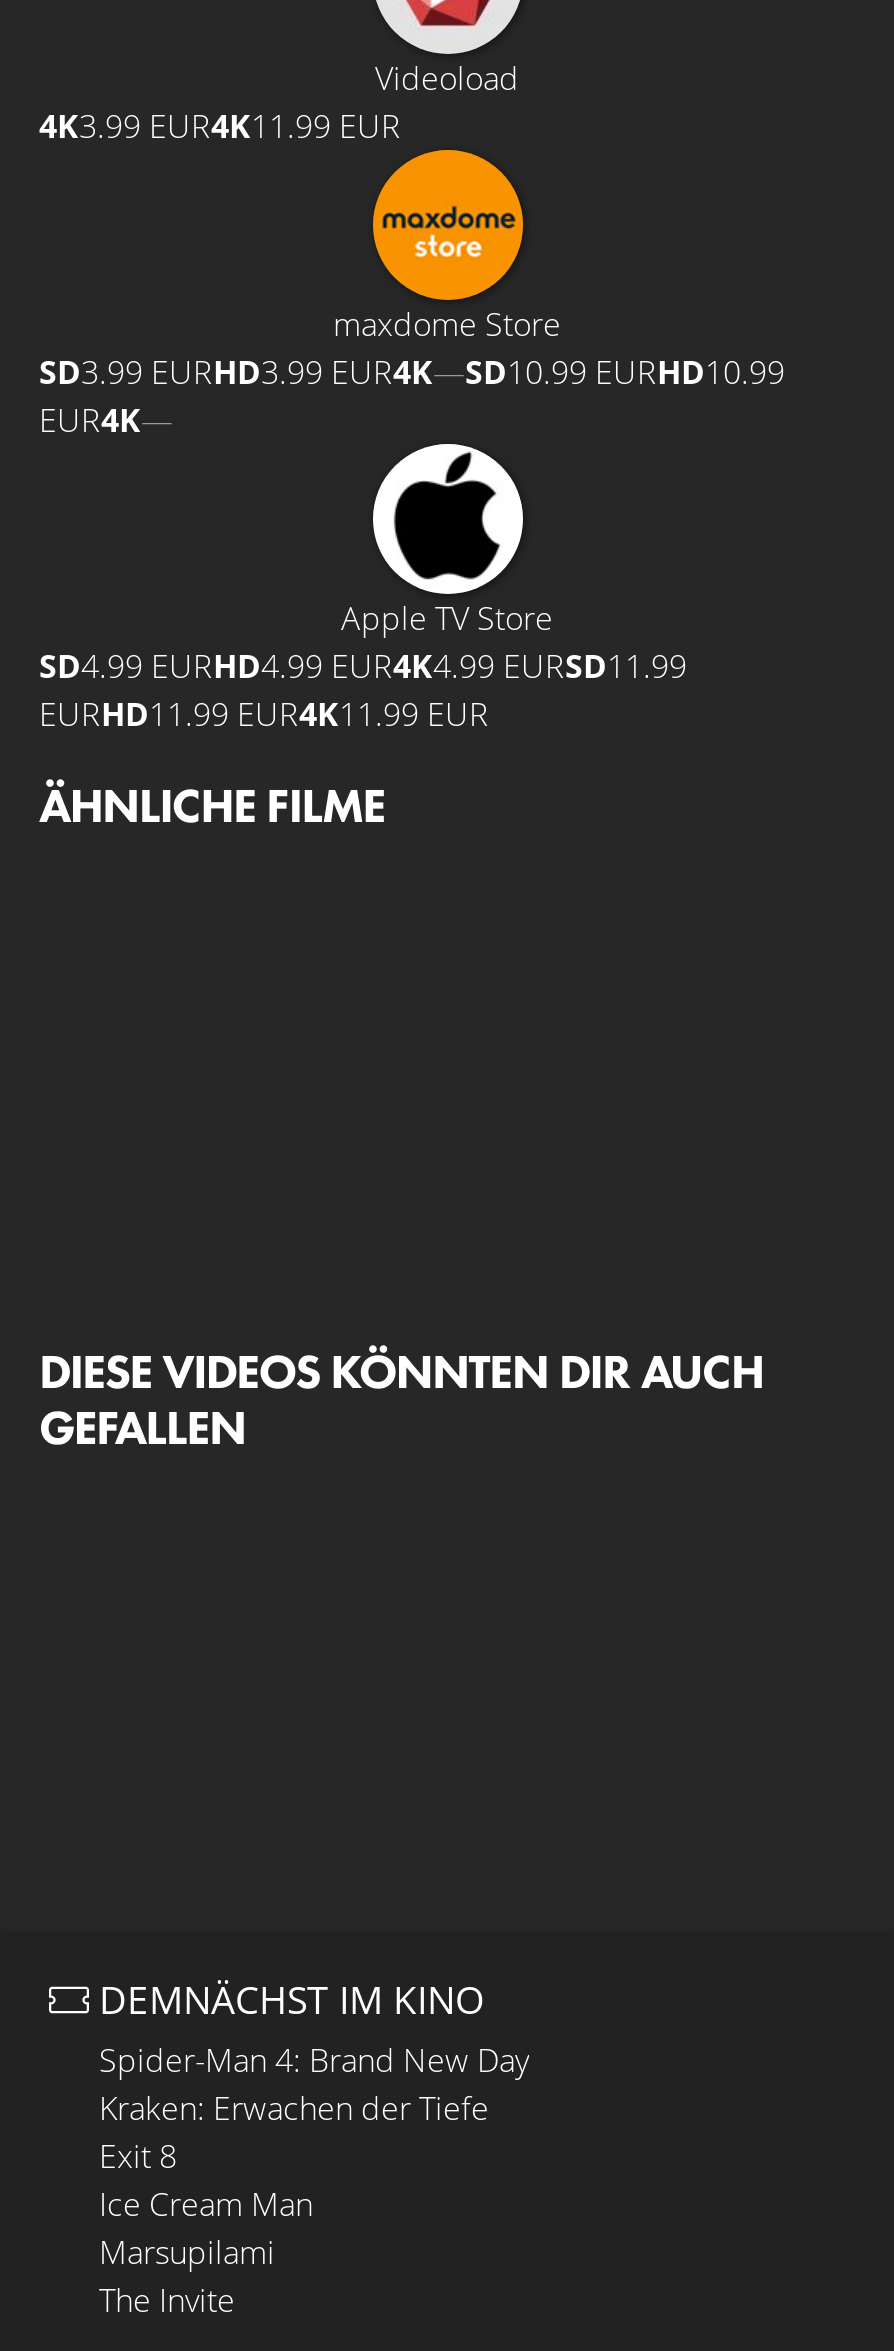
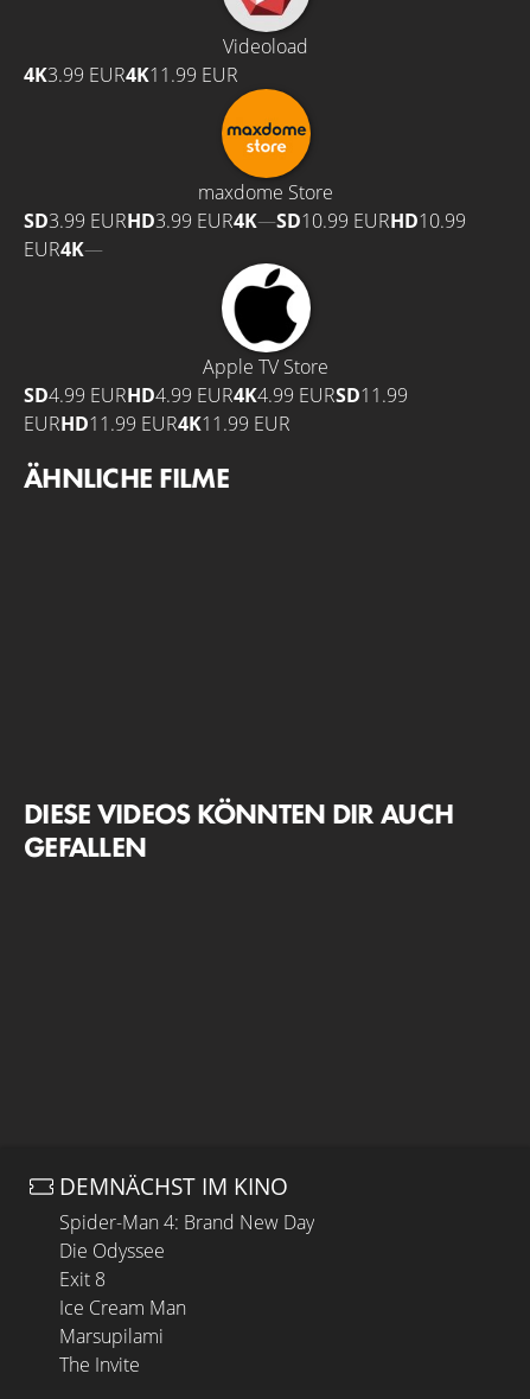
- Kraken: Erwachen der Tiefe
+ Die Odyssee
